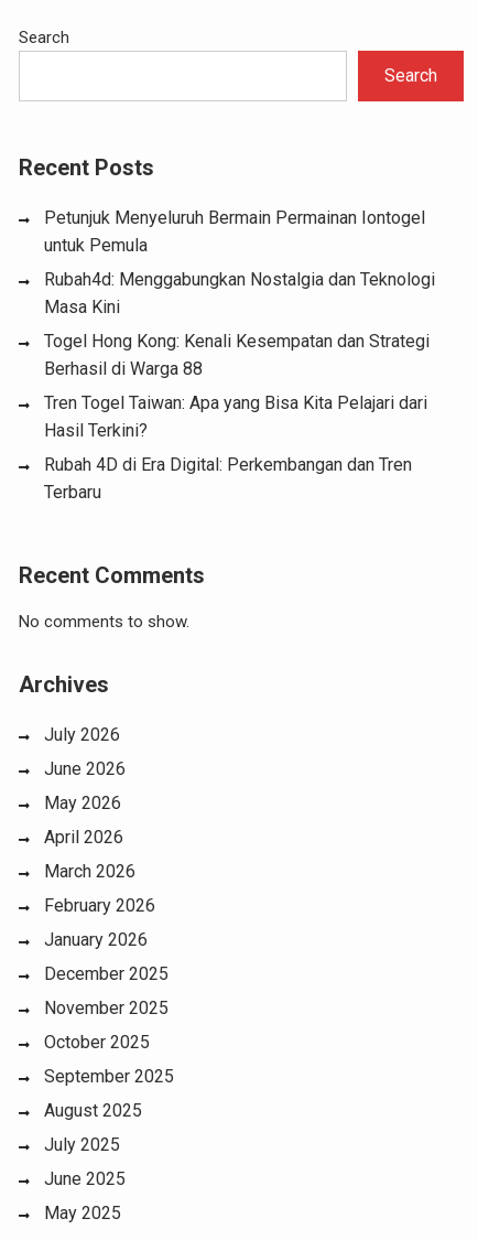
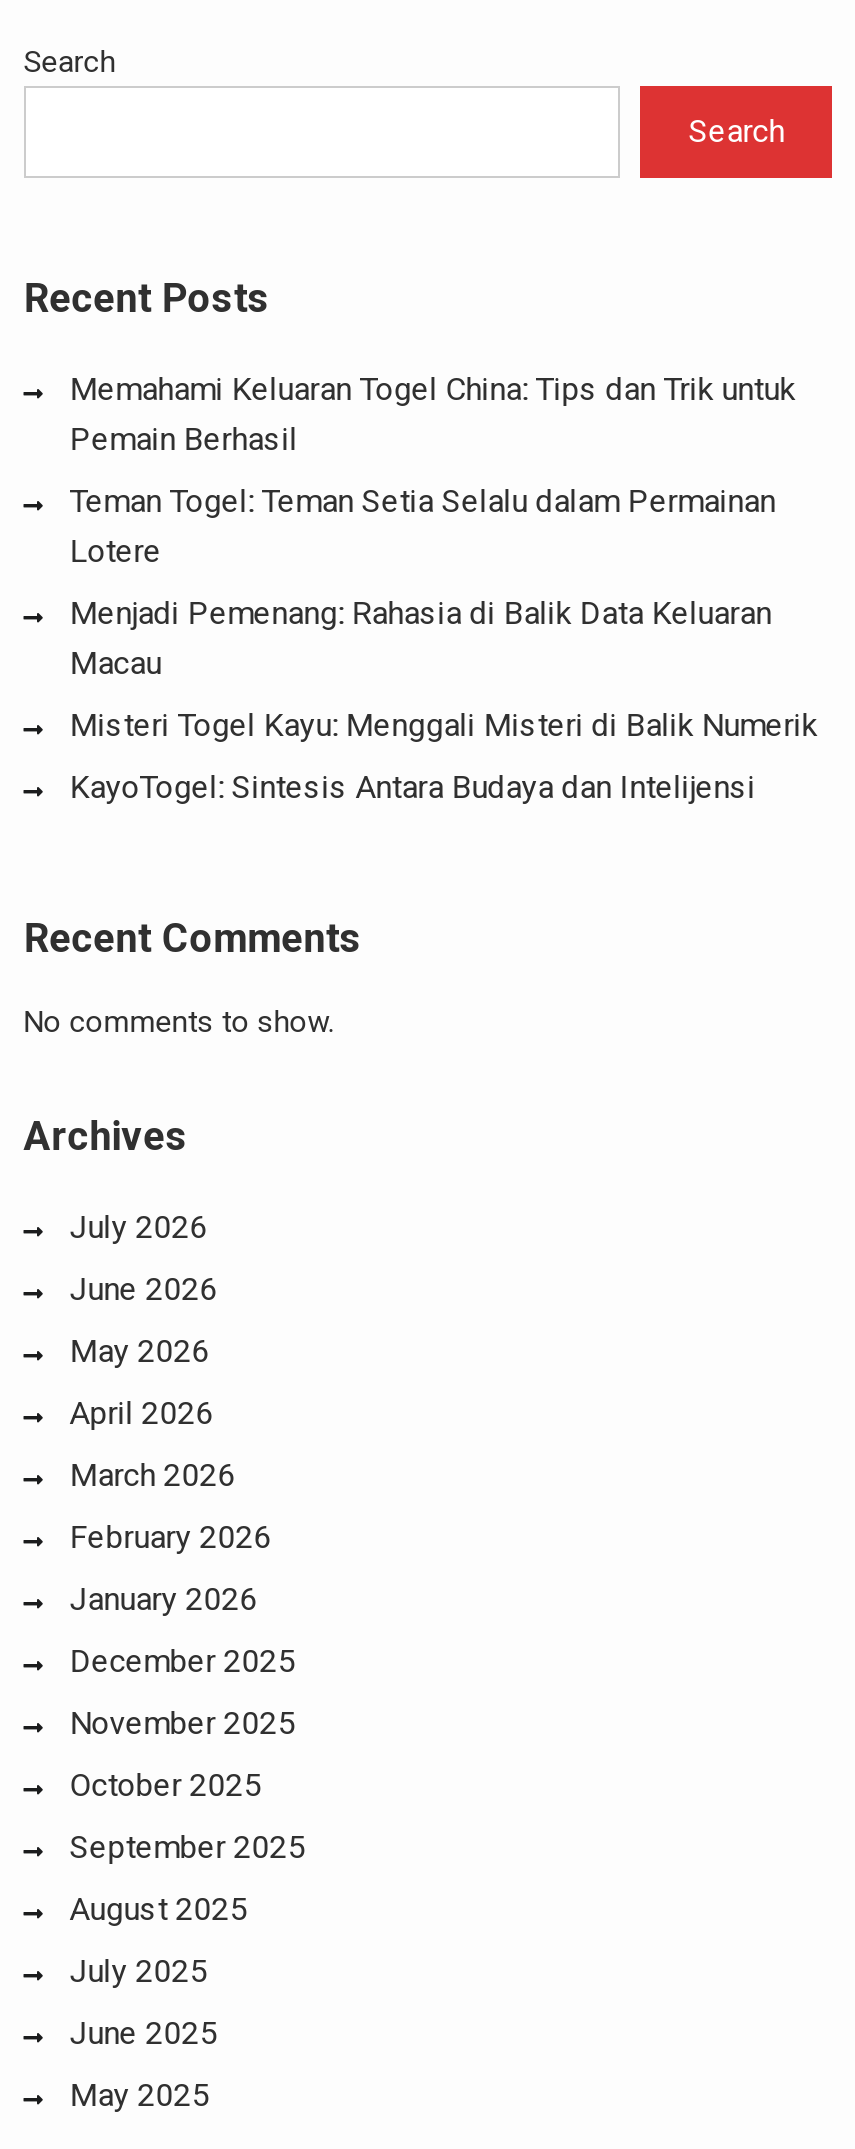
- Petunjuk Menyeluruh Bermain Permainan Iontogel
- untuk Pemula
+ Memahami Keluaran Togel China: Tips dan Trik untuk
+ Pemain Berhasil

- Rubah4d: Menggabungkan Nostalgia dan Teknologi
- Masa Kini
+ Teman Togel: Teman Setia Selalu dalam Permainan
+ Lotere

- Togel Hong Kong: Kenali Kesempatan dan Strategi
- Berhasil di Warga 88
+ Menjadi Pemenang: Rahasia di Balik Data Keluaran
+ Macau

- Tren Togel Taiwan: Apa yang Bisa Kita Pelajari dari
- Hasil Terkini?
+ Misteri Togel Kayu: Menggali Misteri di Balik Numerik

- Rubah 4D di Era Digital: Perkembangan dan Tren
- Terbaru
+ KayoTogel: Sintesis Antara Budaya dan Intelijensi
